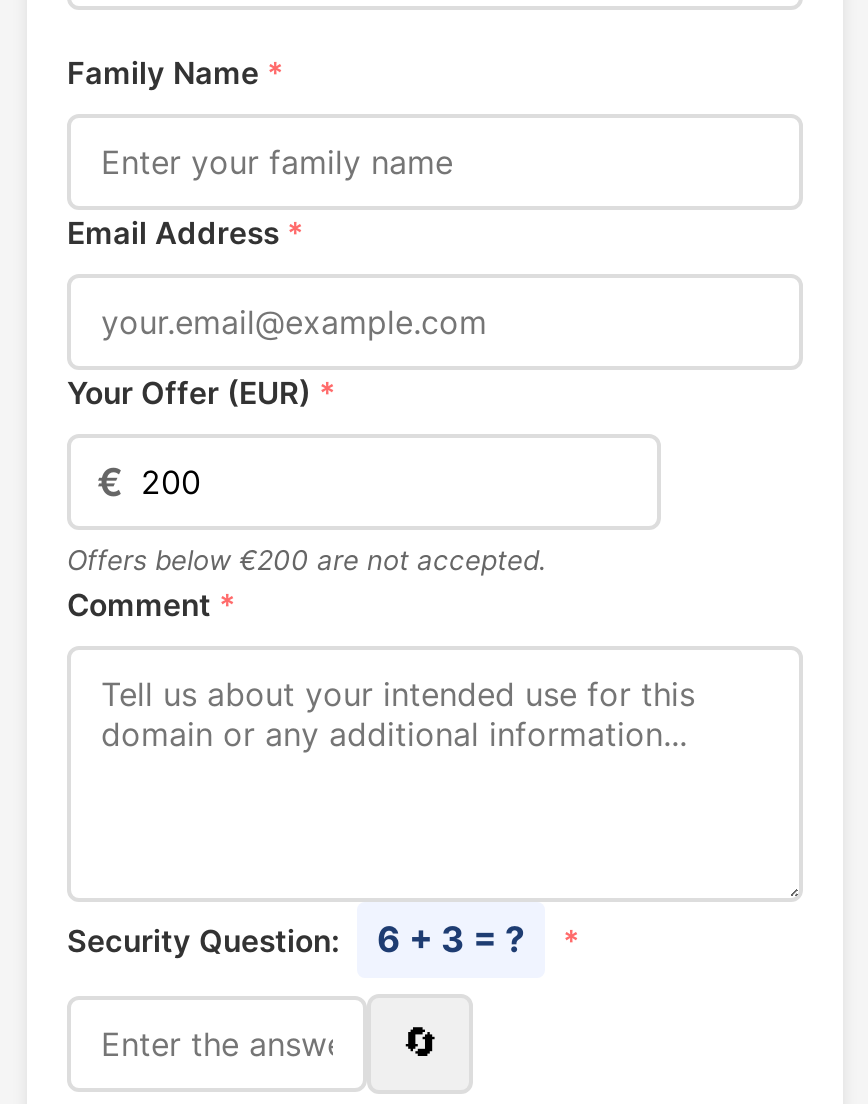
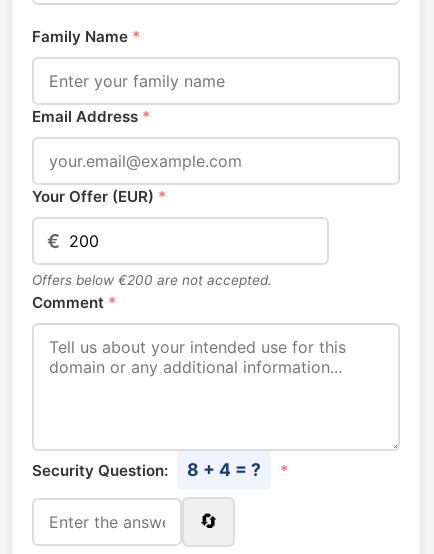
- 6 + 3 = ?
+ 8 + 4 = ?
